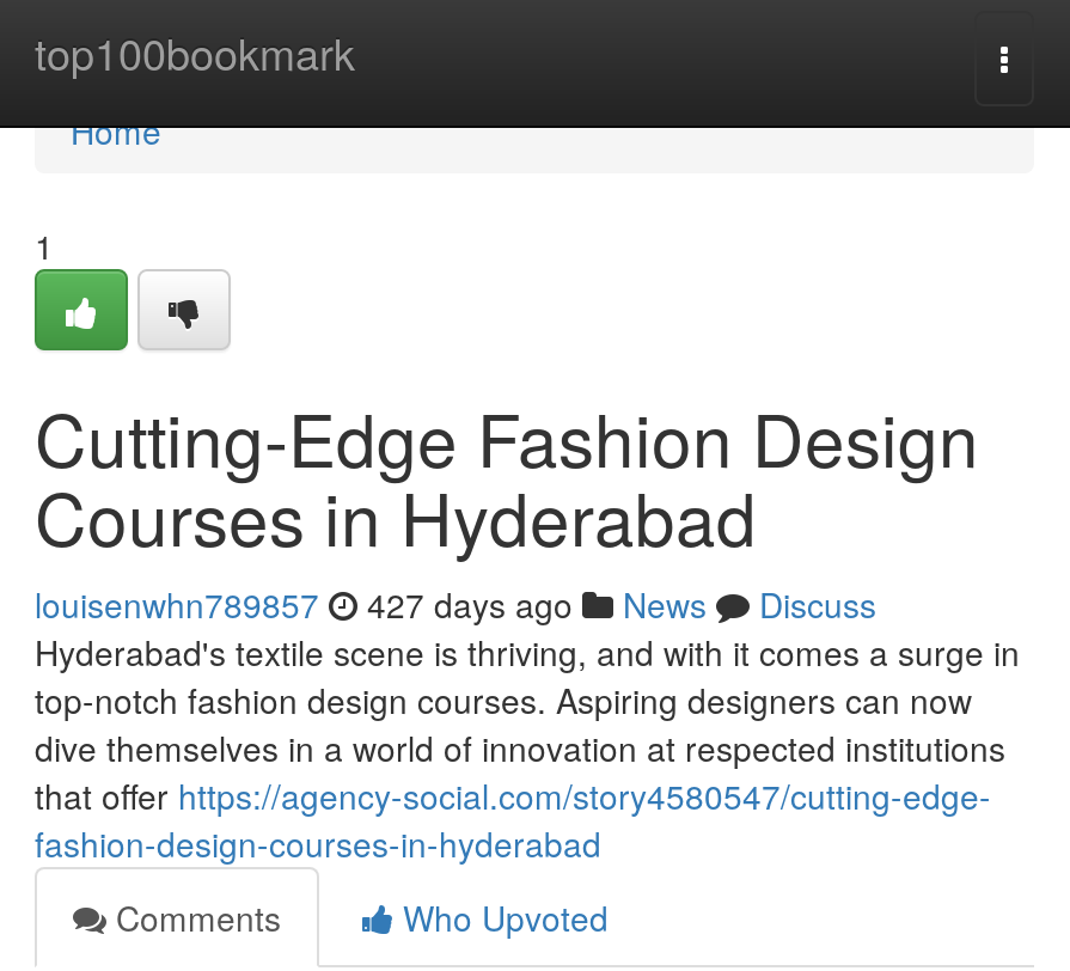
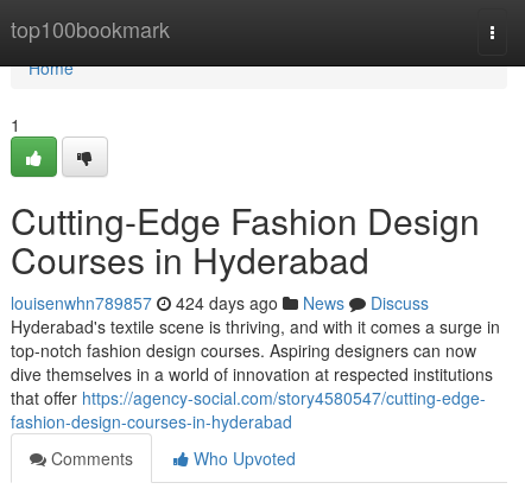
- louisenwhn789857 427 days ago News Discuss
+ louisenwhn789857 424 days ago News Discuss
